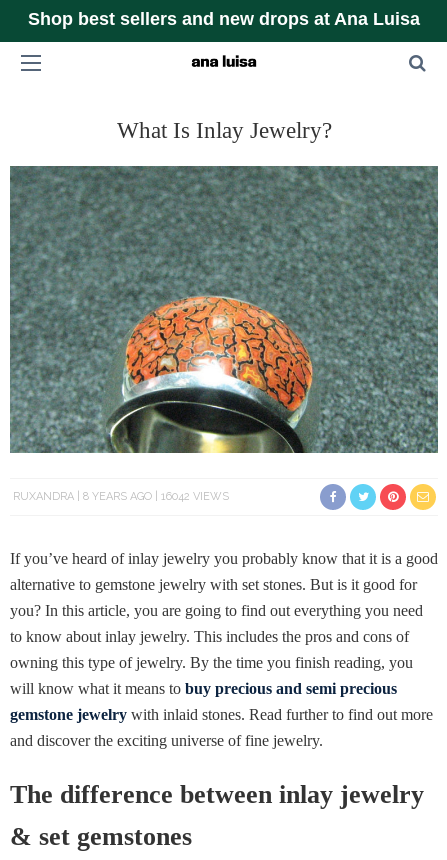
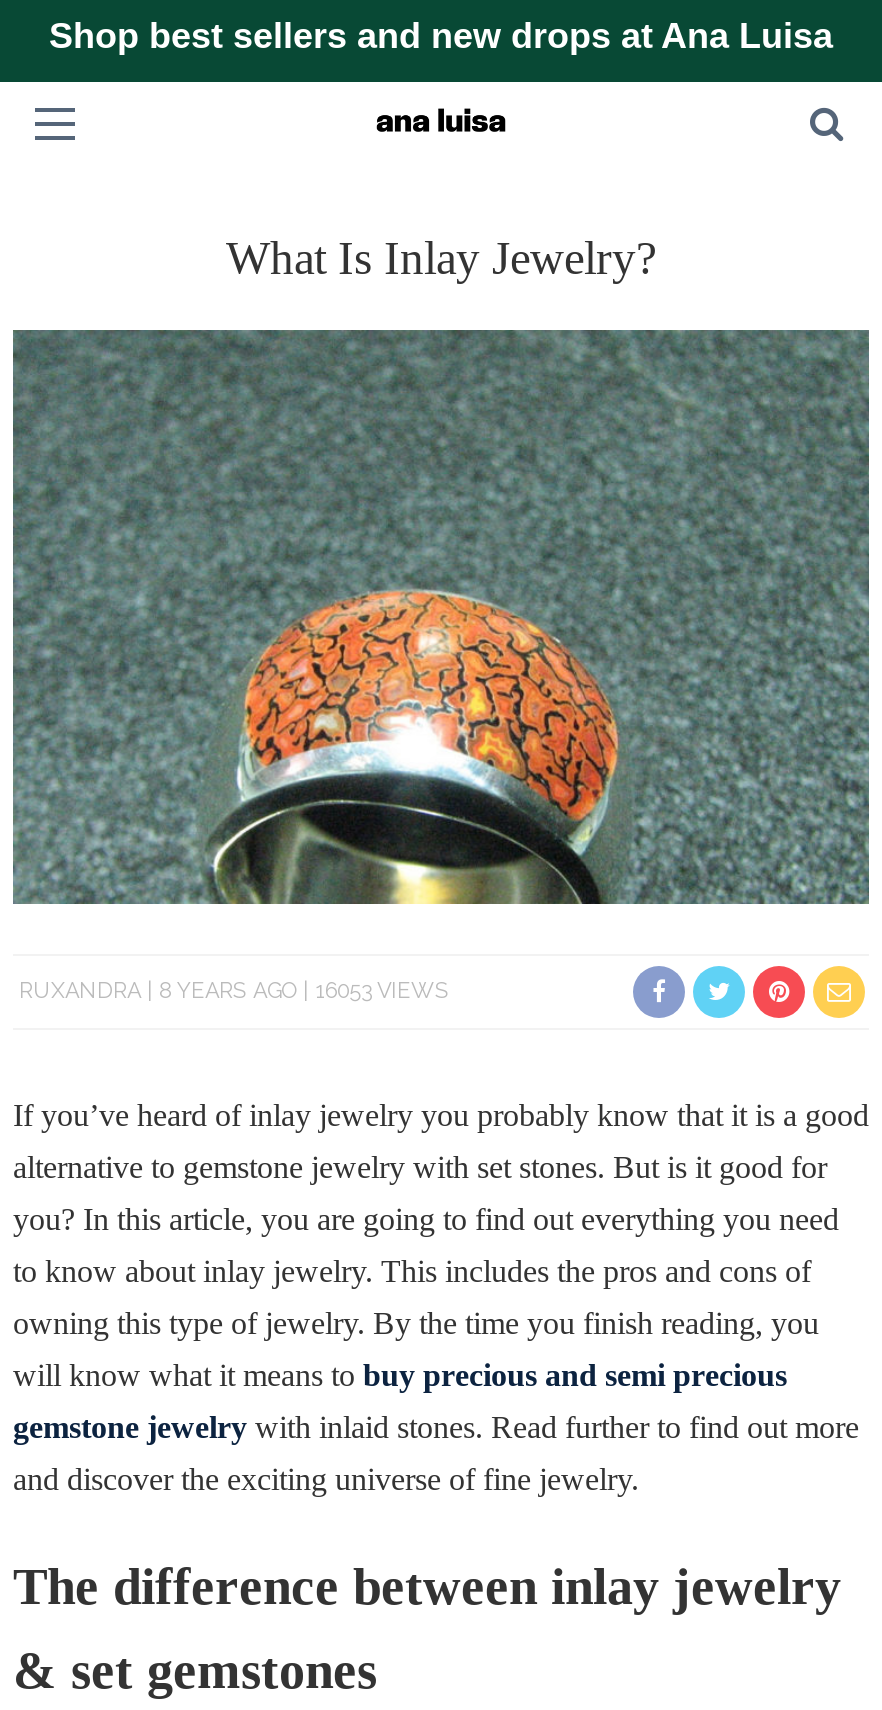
- RUXANDRA 8 YEARS AGO 16042 VIEWS
+ RUXANDRA 8 YEARS AGO 16053 VIEWS
